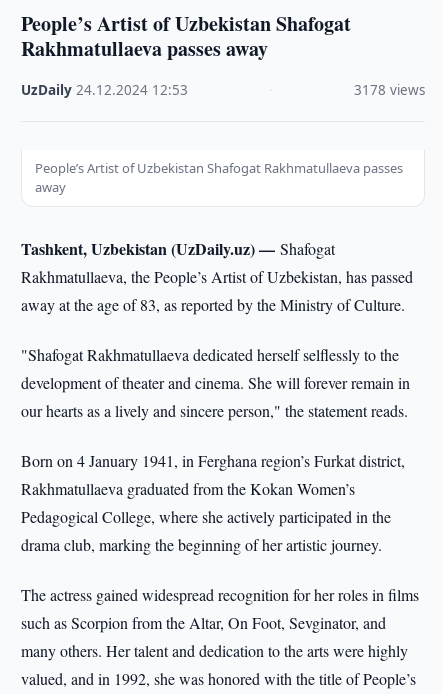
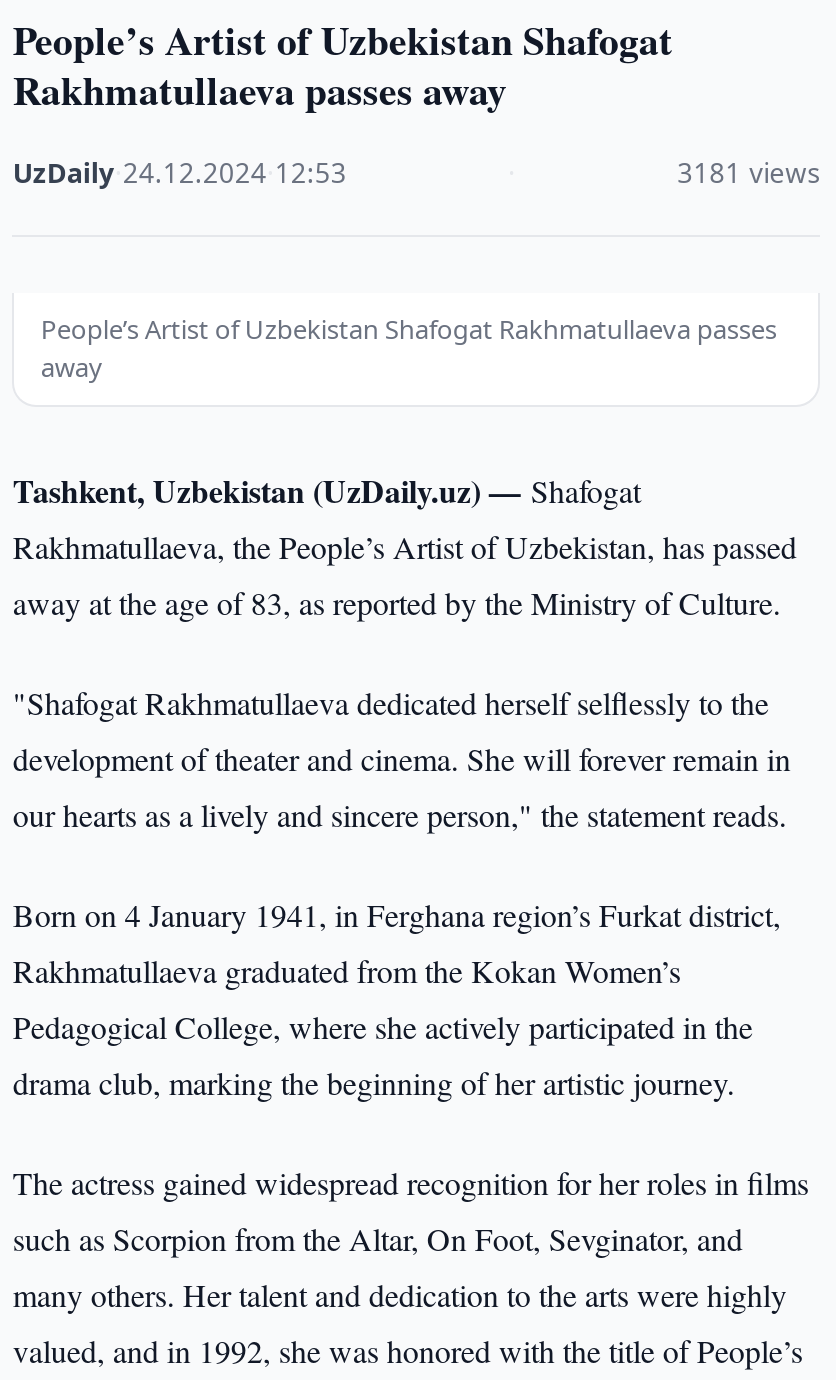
- 3178 views
+ 3181 views
